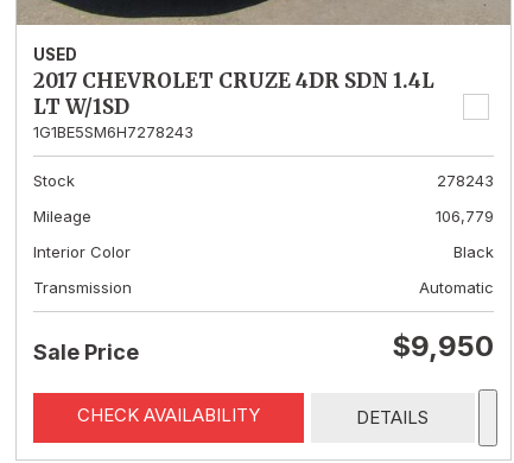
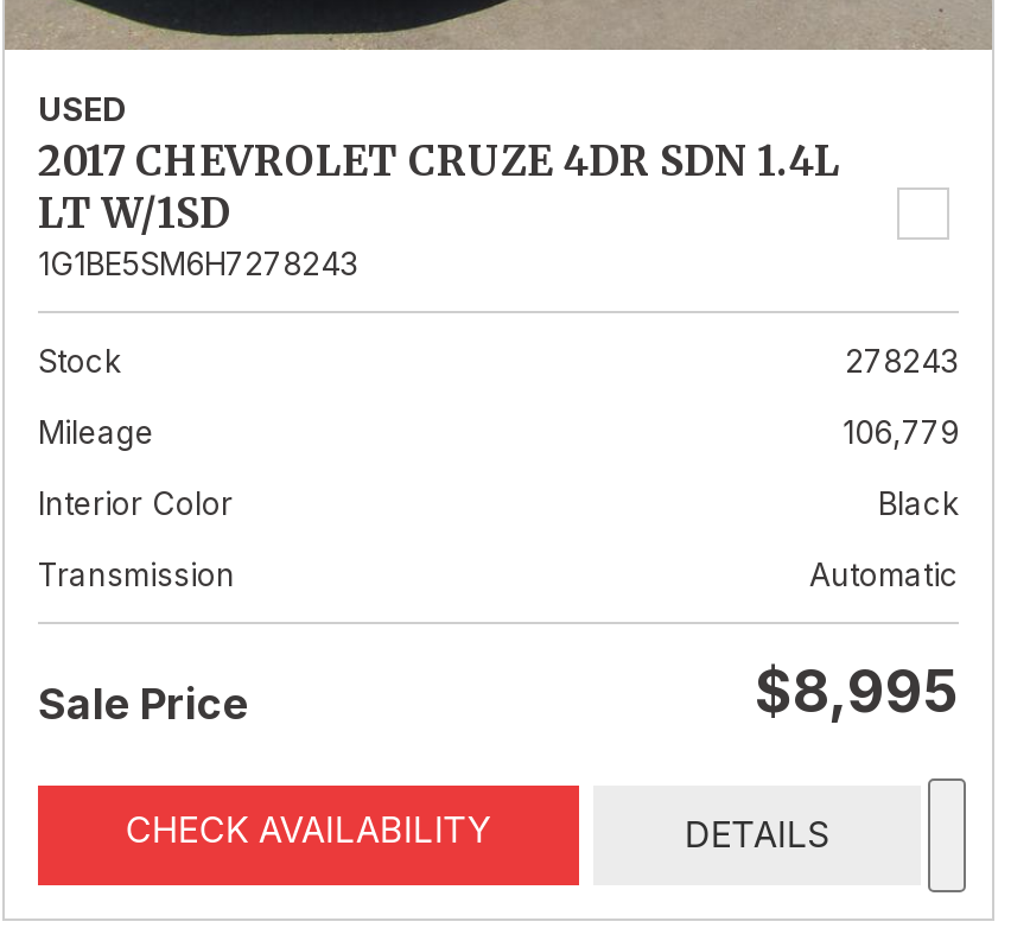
- $9,950
+ $8,995
